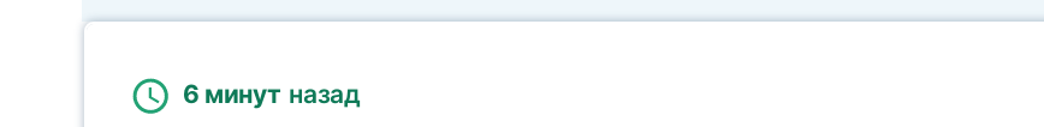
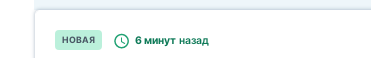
+ НОВАЯ
